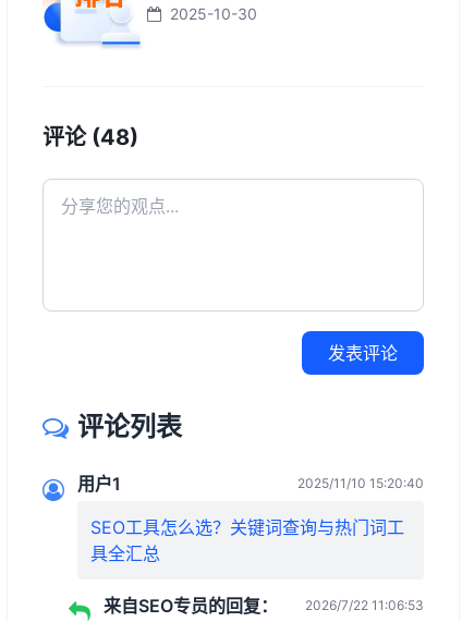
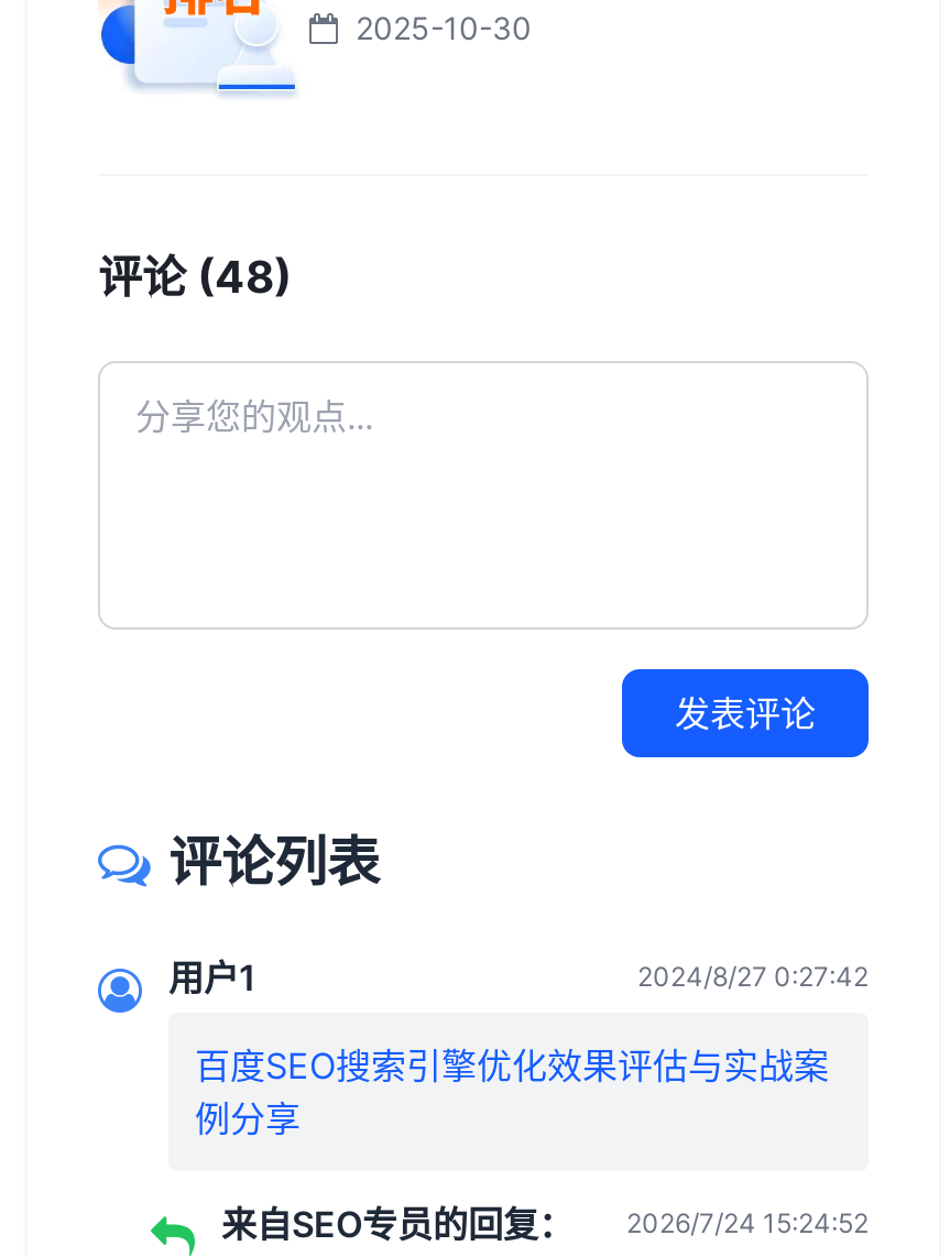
- 2025/11/10 15:20:40
+ 2024/8/27 0:27:42

- SEO工具怎么选？关键词查询与热门词工
- 具全汇总
+ 百度SEO搜索引擎优化效果评估与实战案
+ 例分享

- 来自SEO专员的回复： 2026/7/22 11:06:53
+ 来自SEO专员的回复： 2026/7/24 15:24:52
